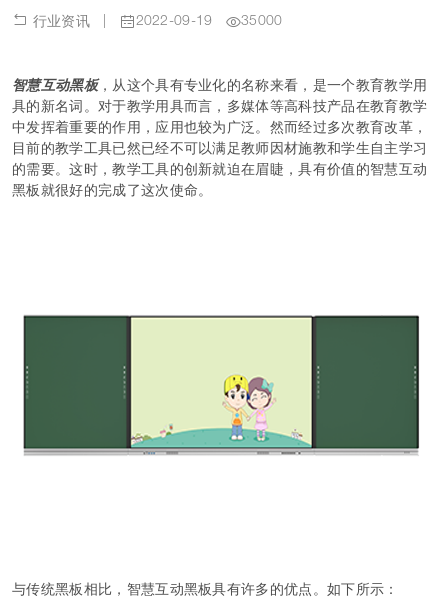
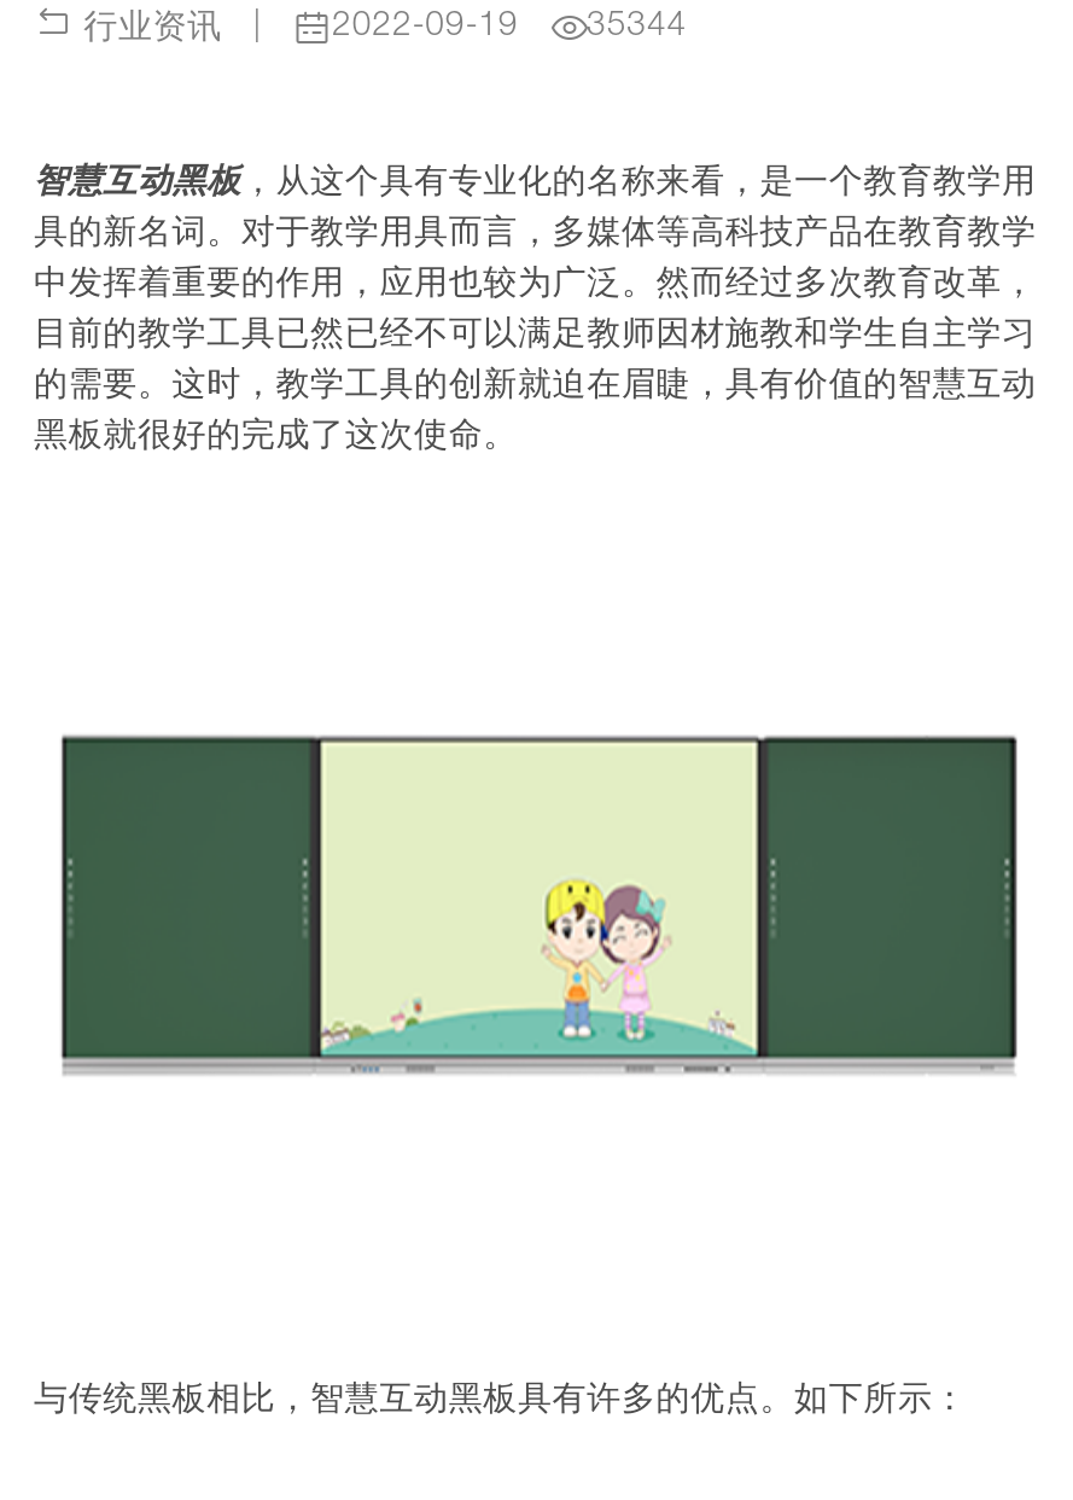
- 35000
+ 35344
